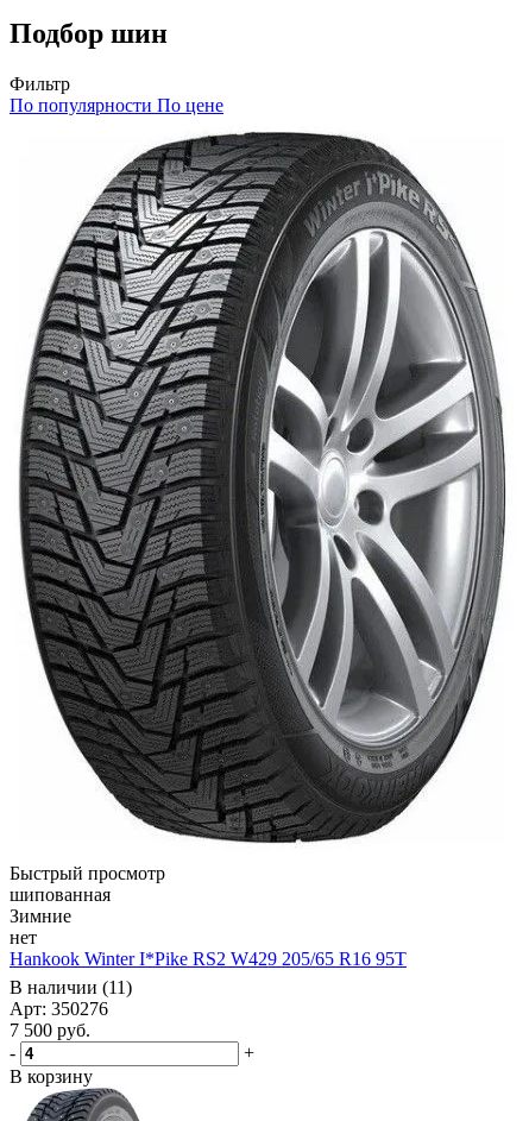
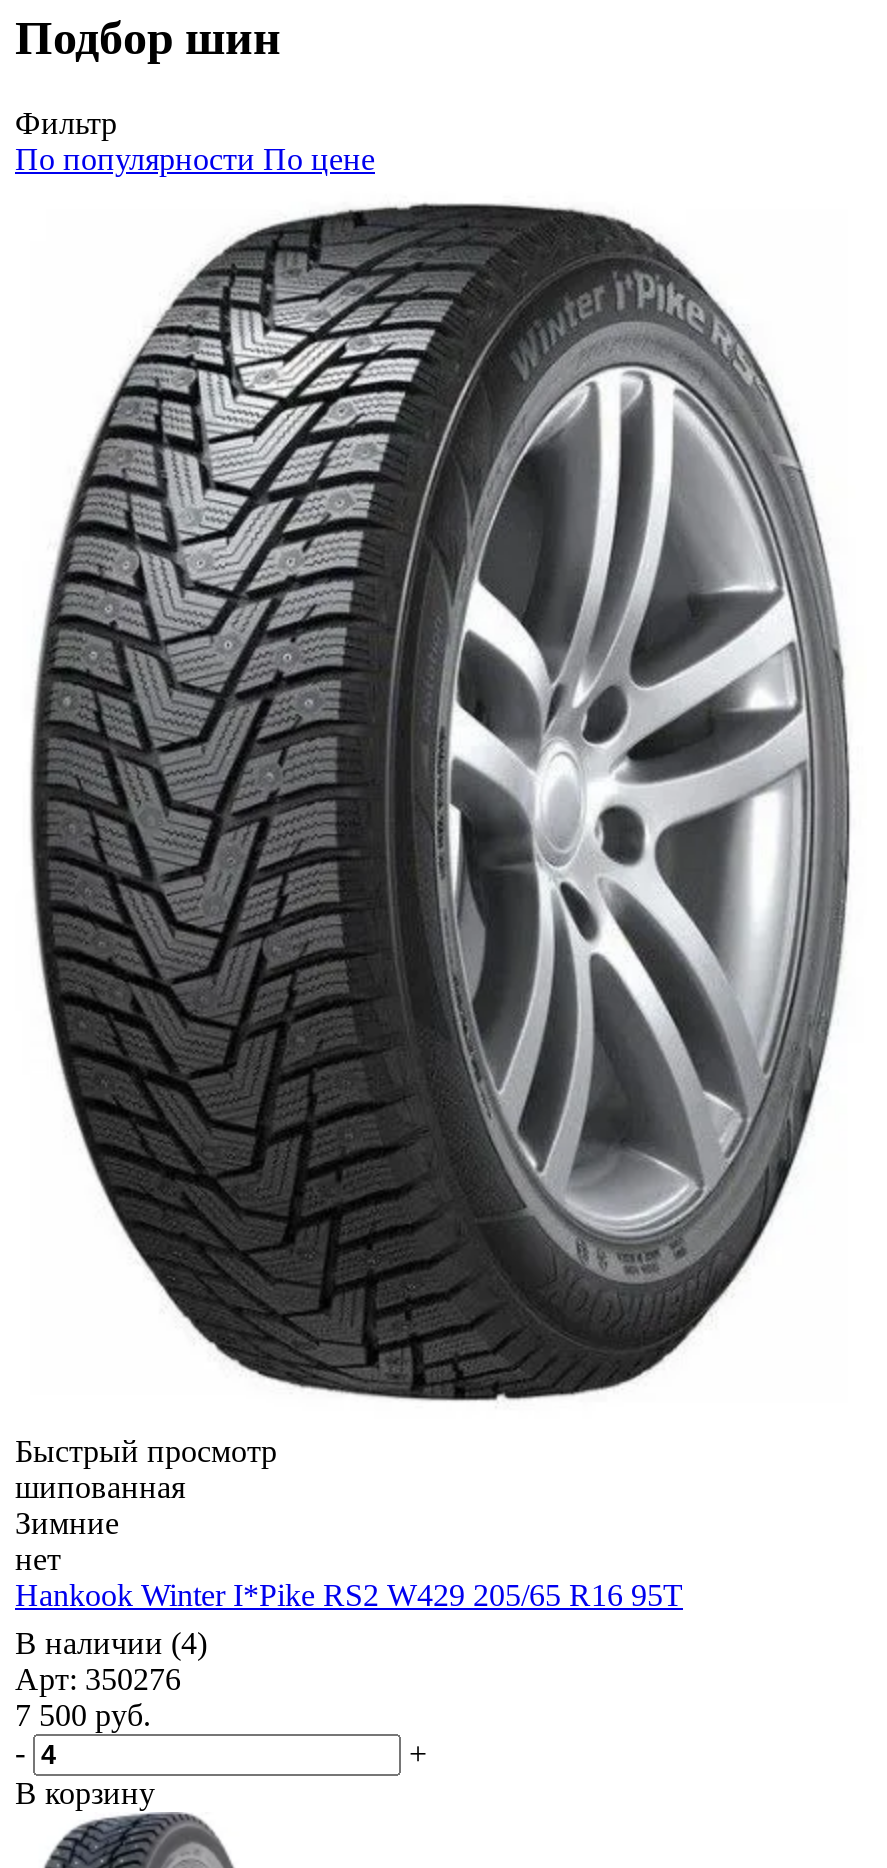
- В наличии (11)
+ В наличии (4)
